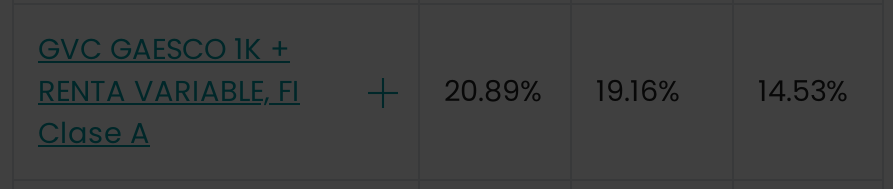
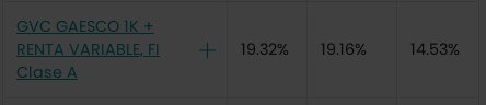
- 20.89% 19.16% 14.53%
+ 19.32% 19.16% 14.53%
